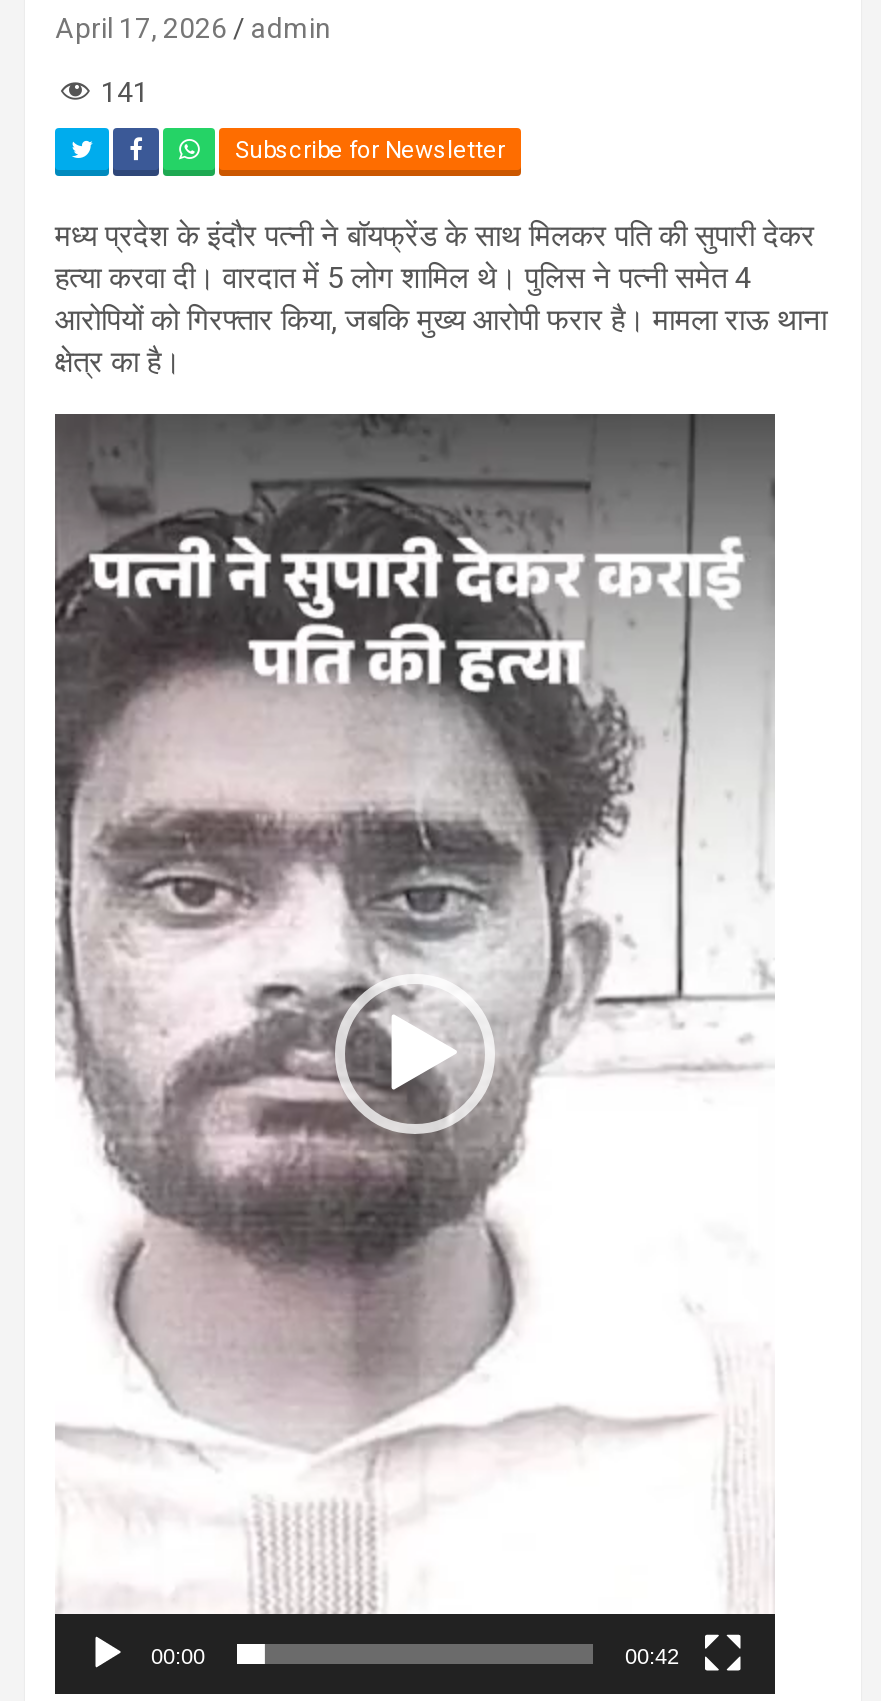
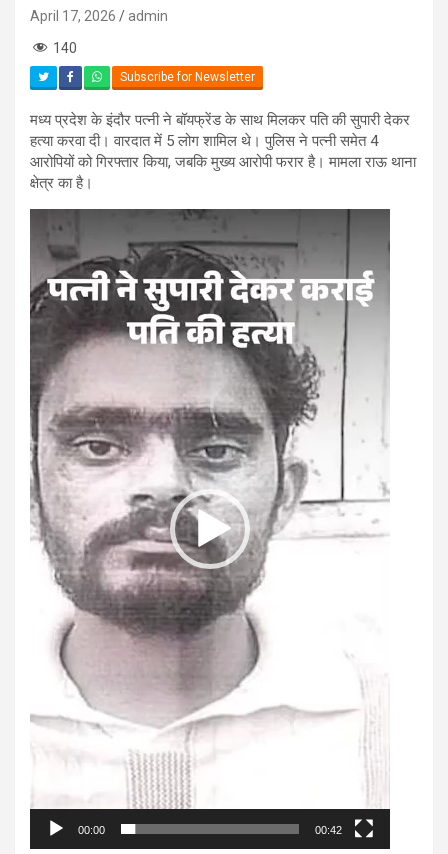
- 141
+ 140
